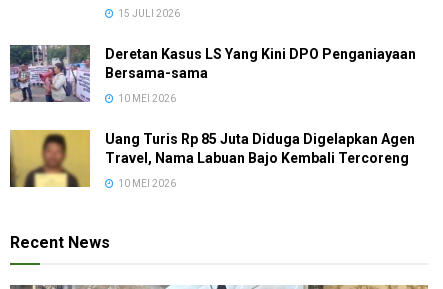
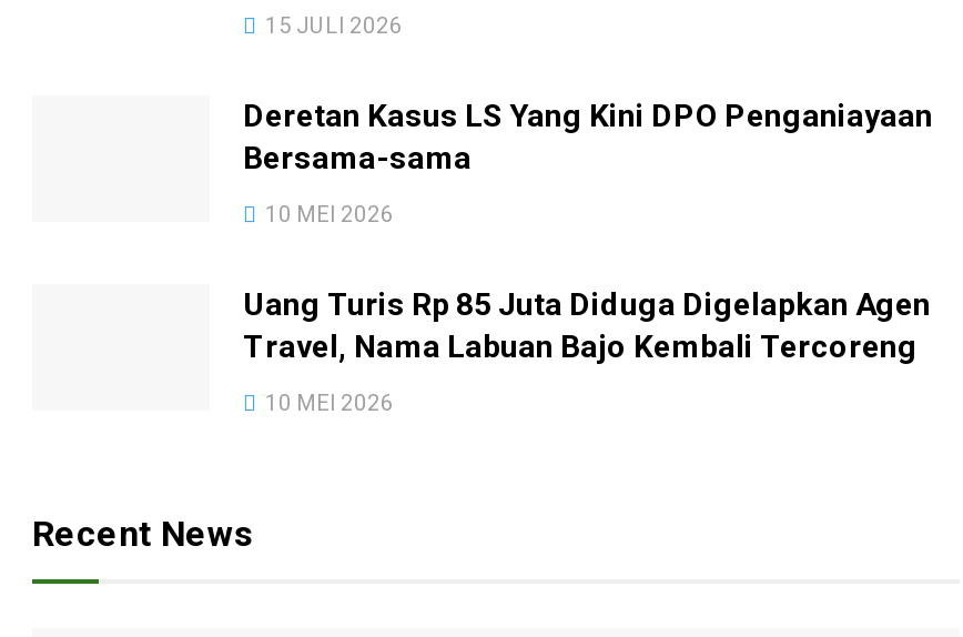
- [image]

- [image]
